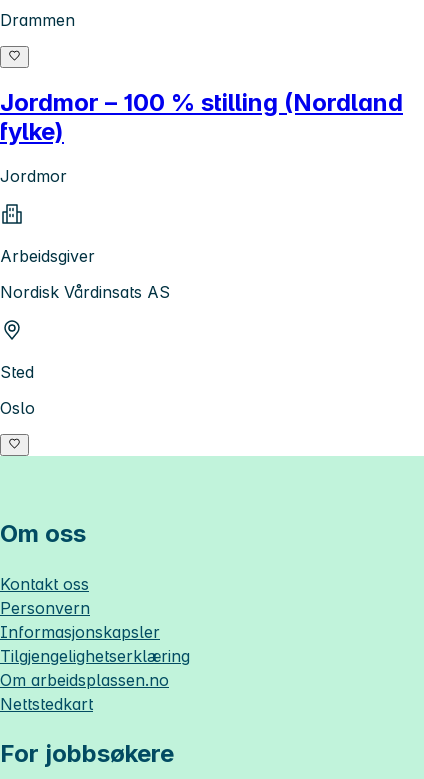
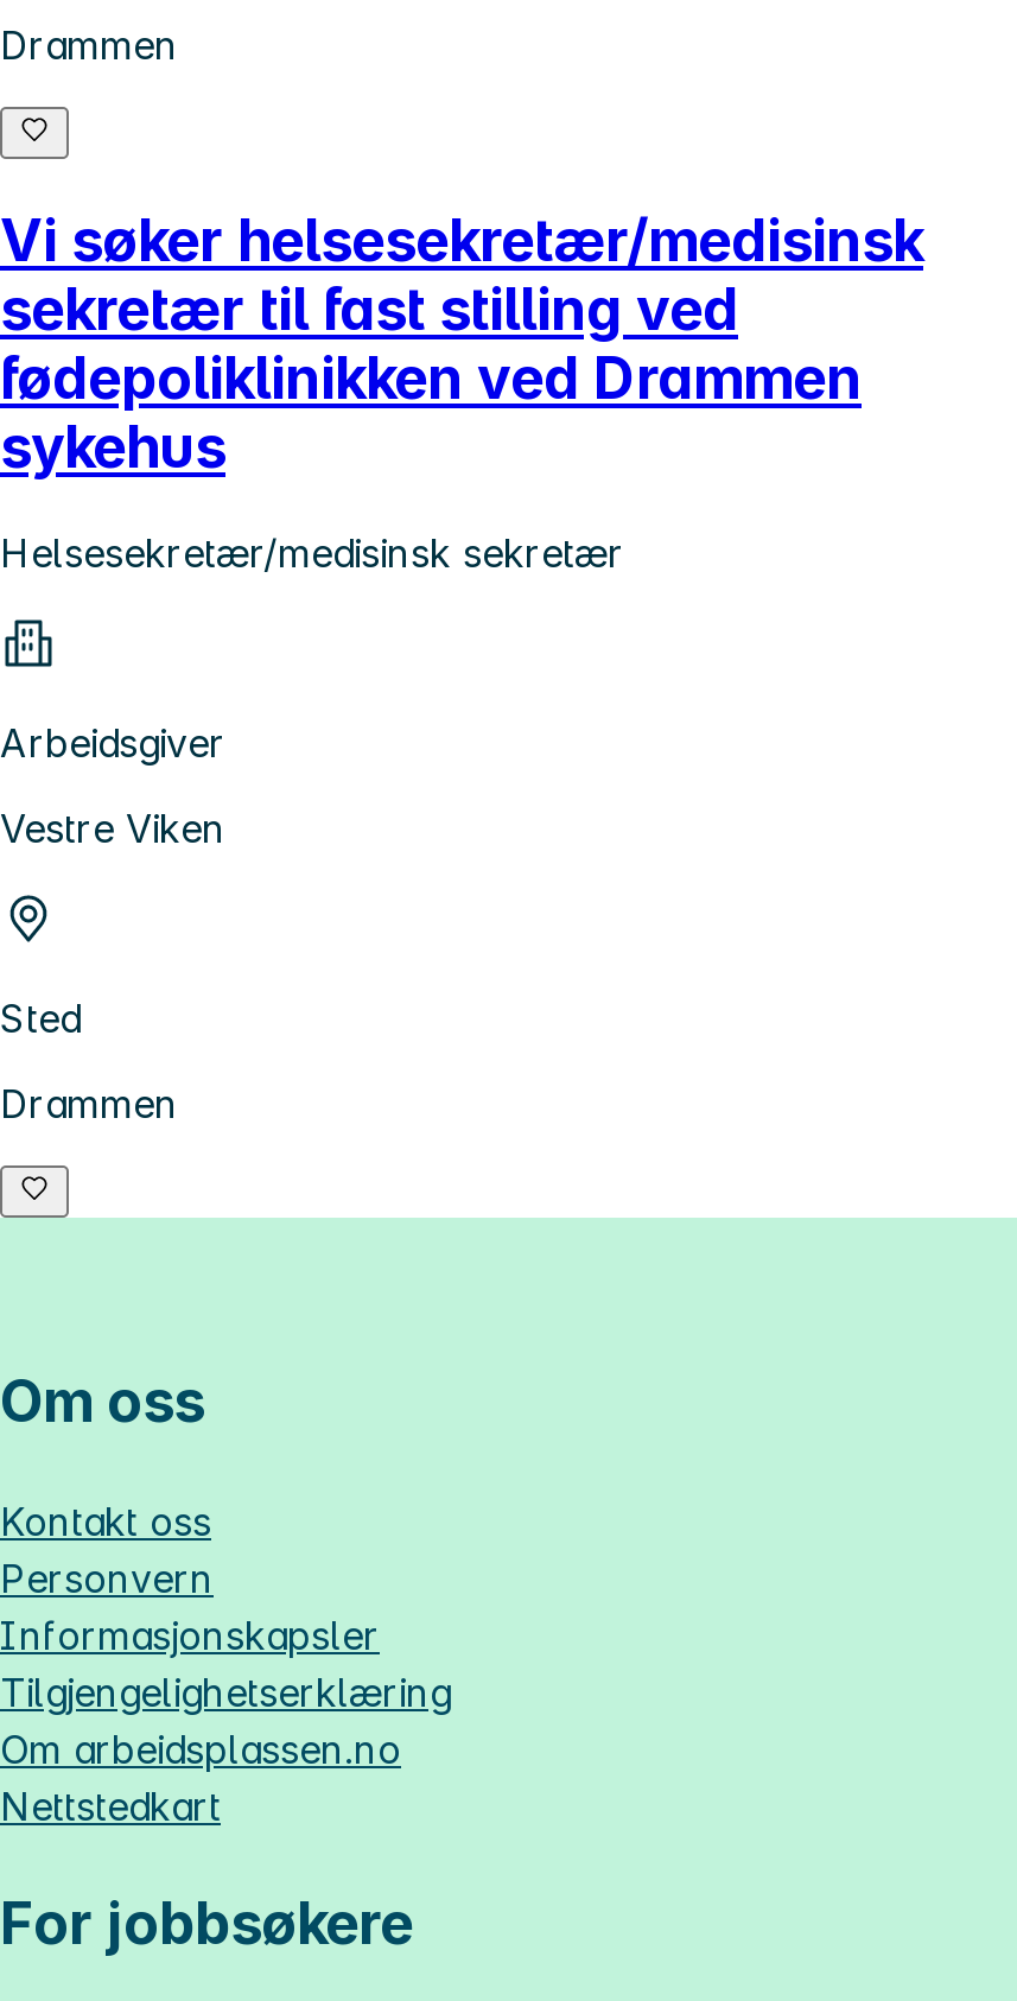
- Jordmor – 100 % stilling (Nordland
- fylke)
+ Vi søker helsesekretær/medisinsk
+ sekretær til fast stilling ved
+ fødepoliklinikken ved Drammen
+ sykehus

- Jordmor
+ Helsesekretær/medisinsk sekretær

- Nordisk Vårdinsats AS
+ Vestre Viken

- Oslo
+ Drammen
